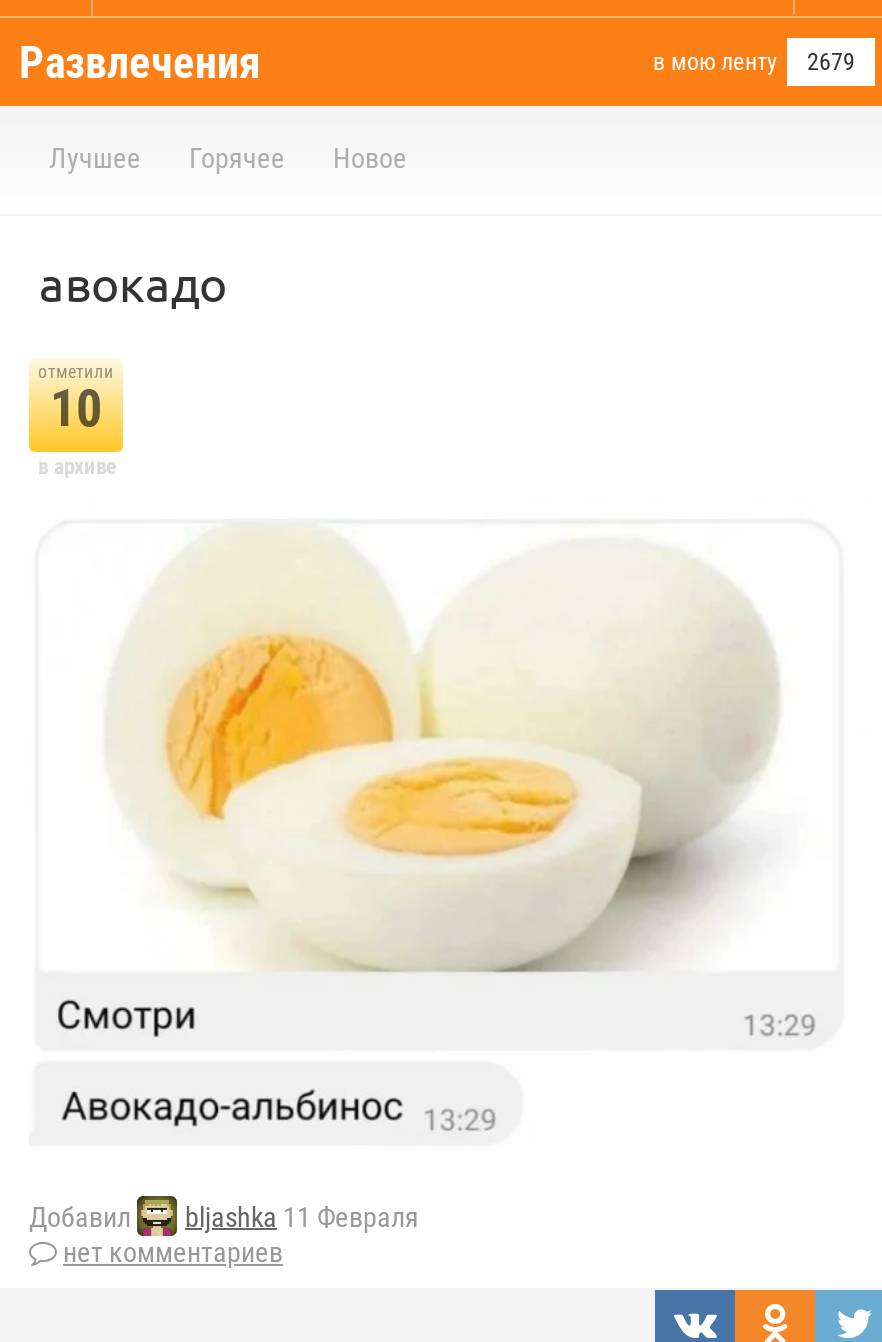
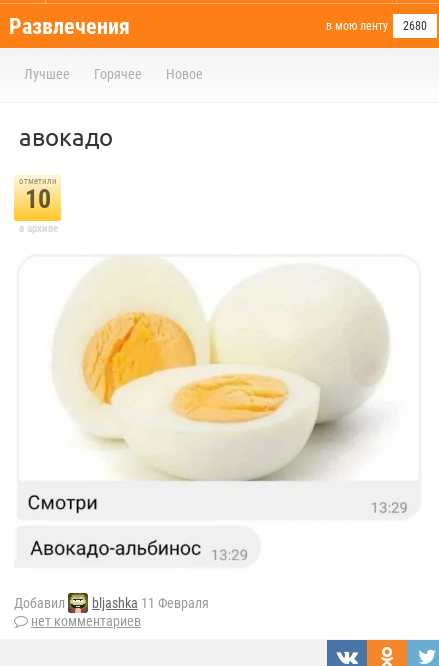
- в мою ленту 2679
+ в мою ленту 2680
